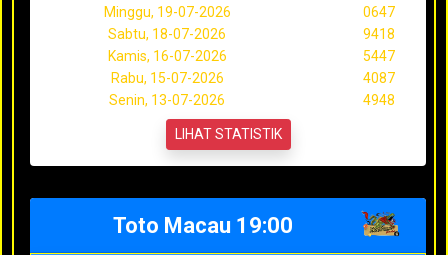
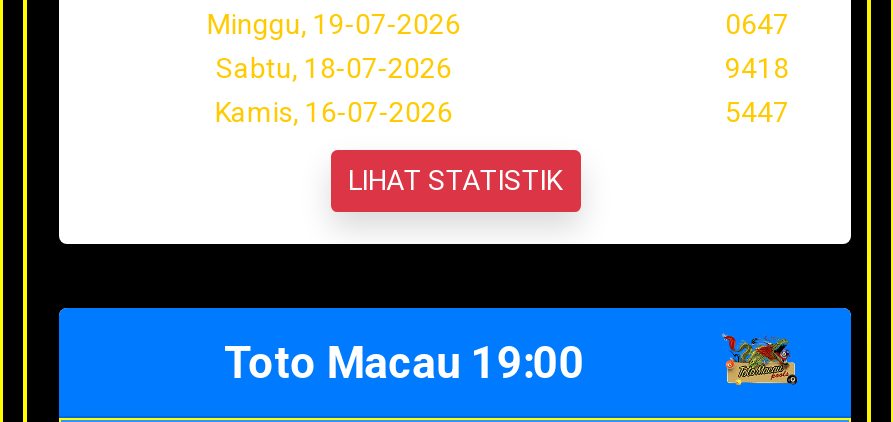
- Rabu, 15-07-2026
- 4087
- Senin, 13-07-2026
- 4948
